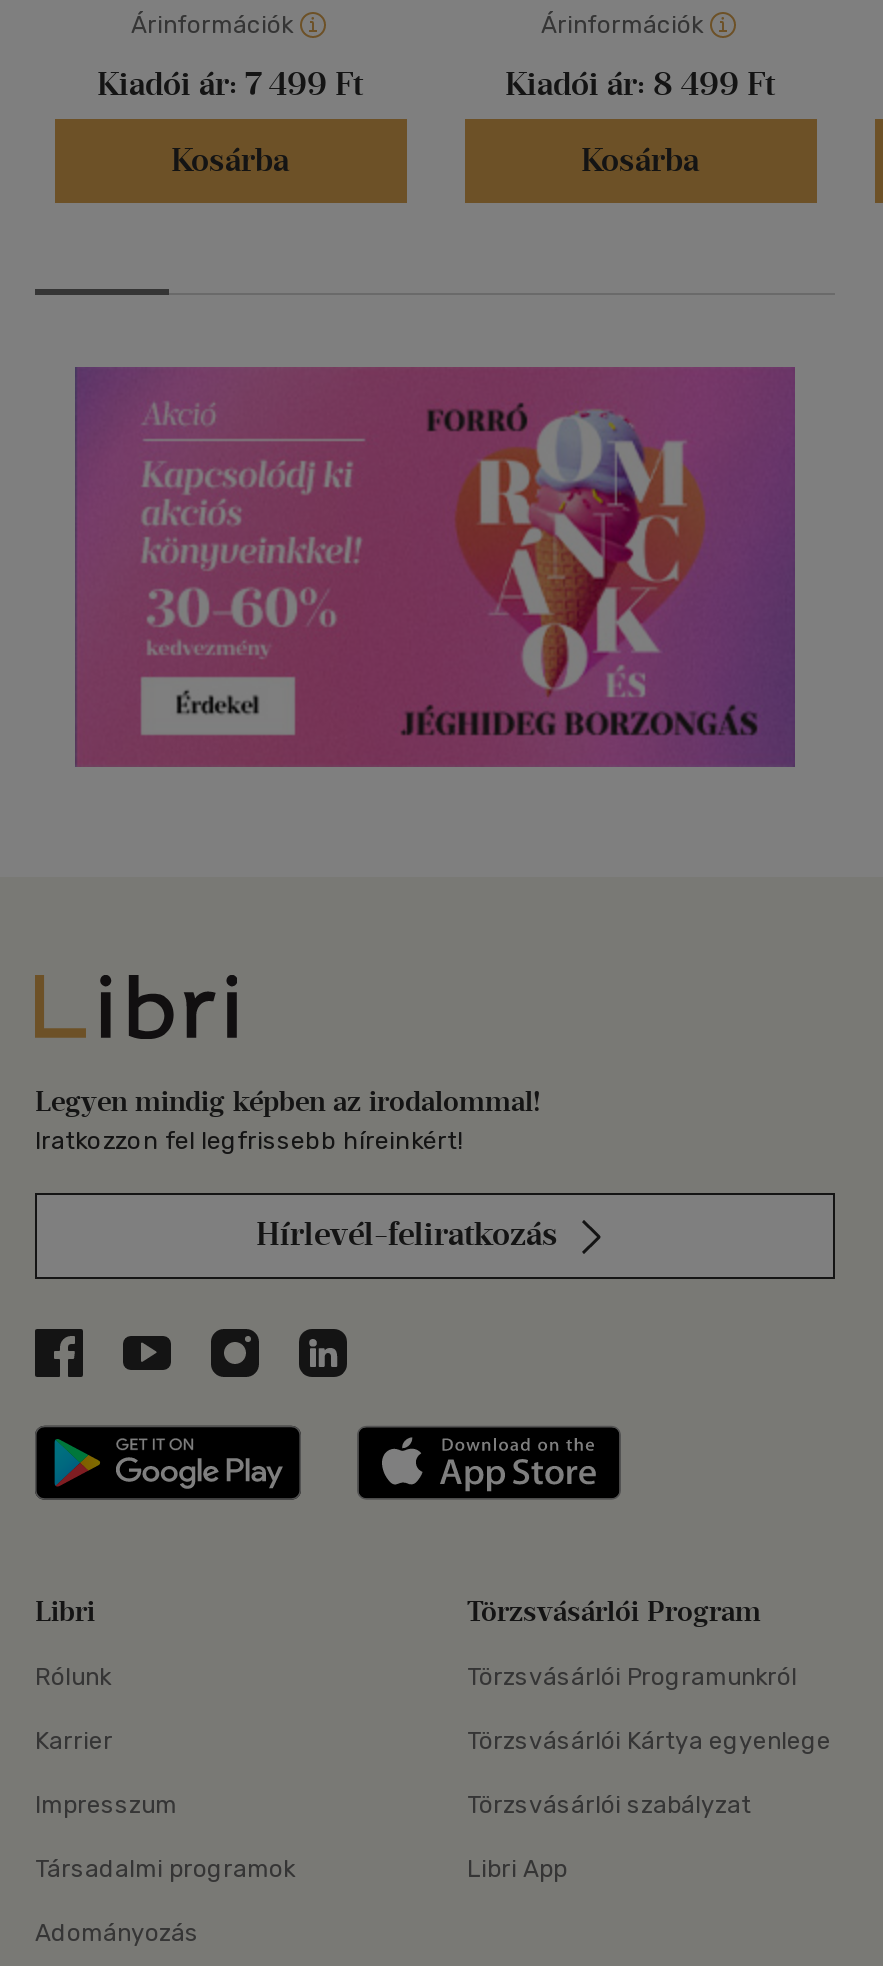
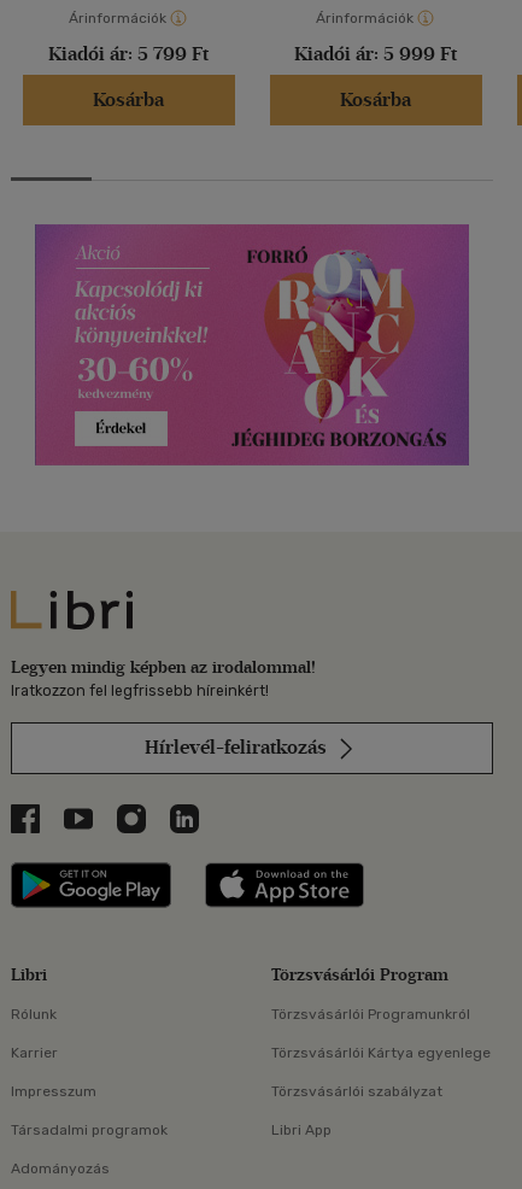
- Kiadói ár: 7 499 Ft
+ Kiadói ár: 5 799 Ft

- Kiadói ár: 8 499 Ft
+ Kiadói ár: 5 999 Ft
